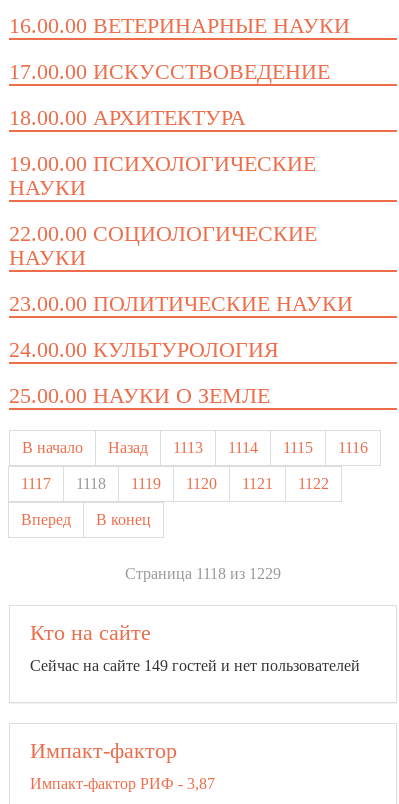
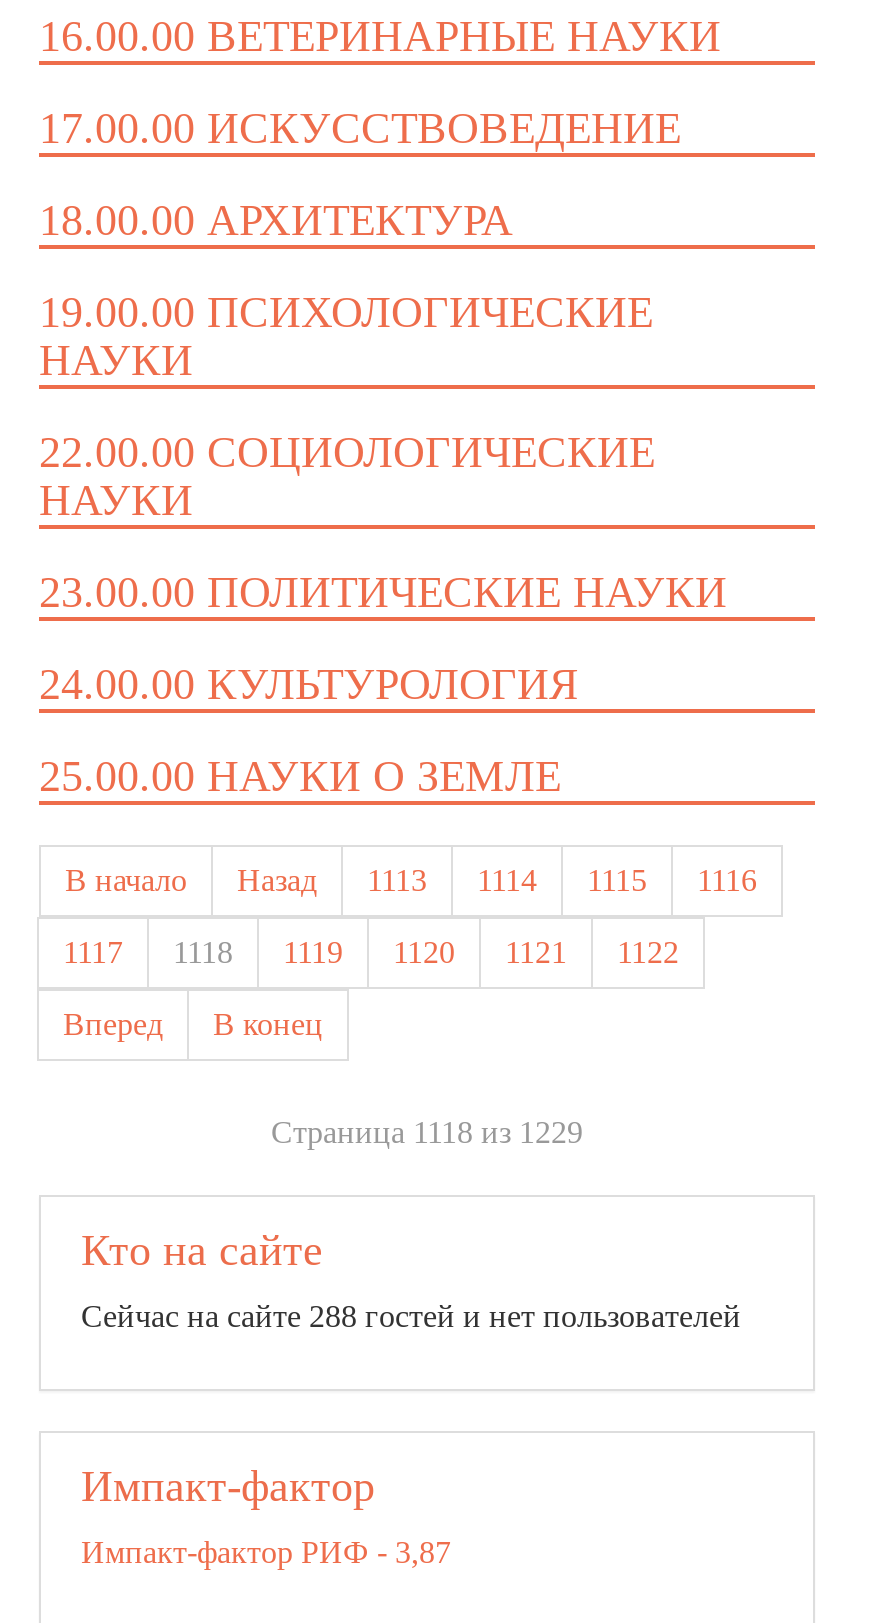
- Сейчас на сайте 149 гостей и нет пользователей
+ Сейчас на сайте 288 гостей и нет пользователей
